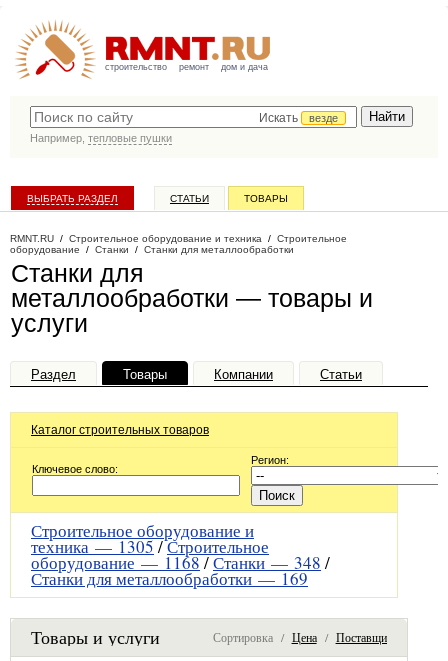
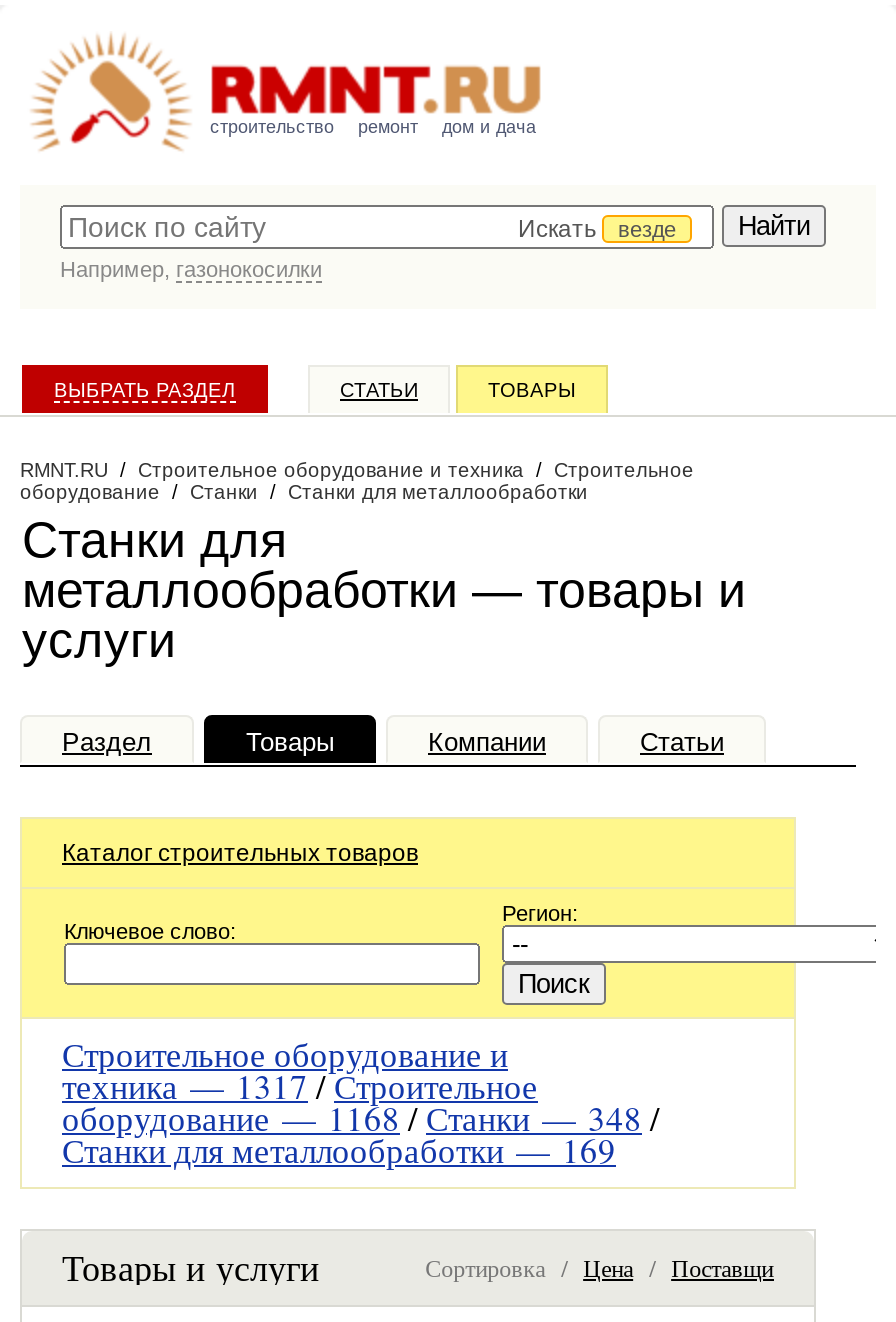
- Например, тепловые пушки
+ Например, газонокосилки

- техника —1305/Строительное
+ техника —1317/Строительное
